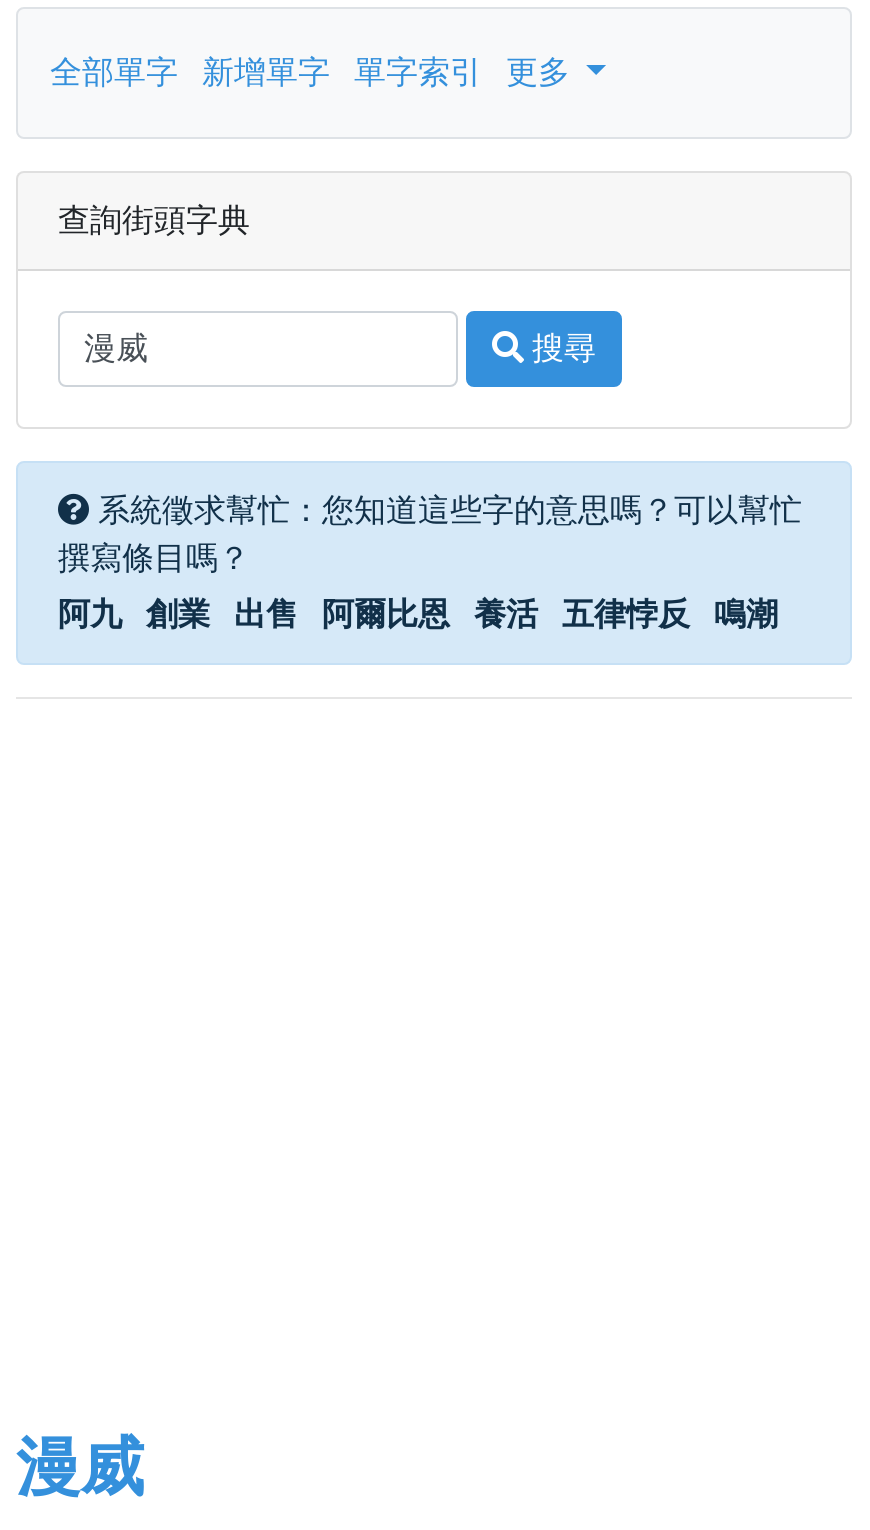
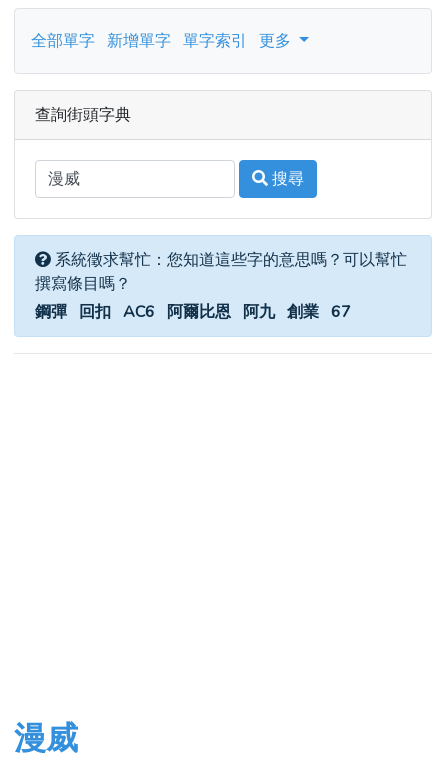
- 阿九 創業 出售 阿爾比恩 養活 五律悖反 鳴潮
+ 鋼彈 回扣 AC6 阿爾比恩 阿九 創業 67
